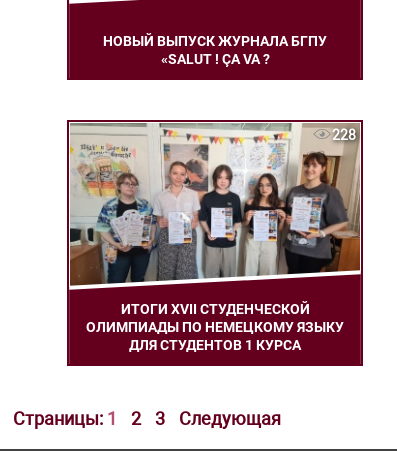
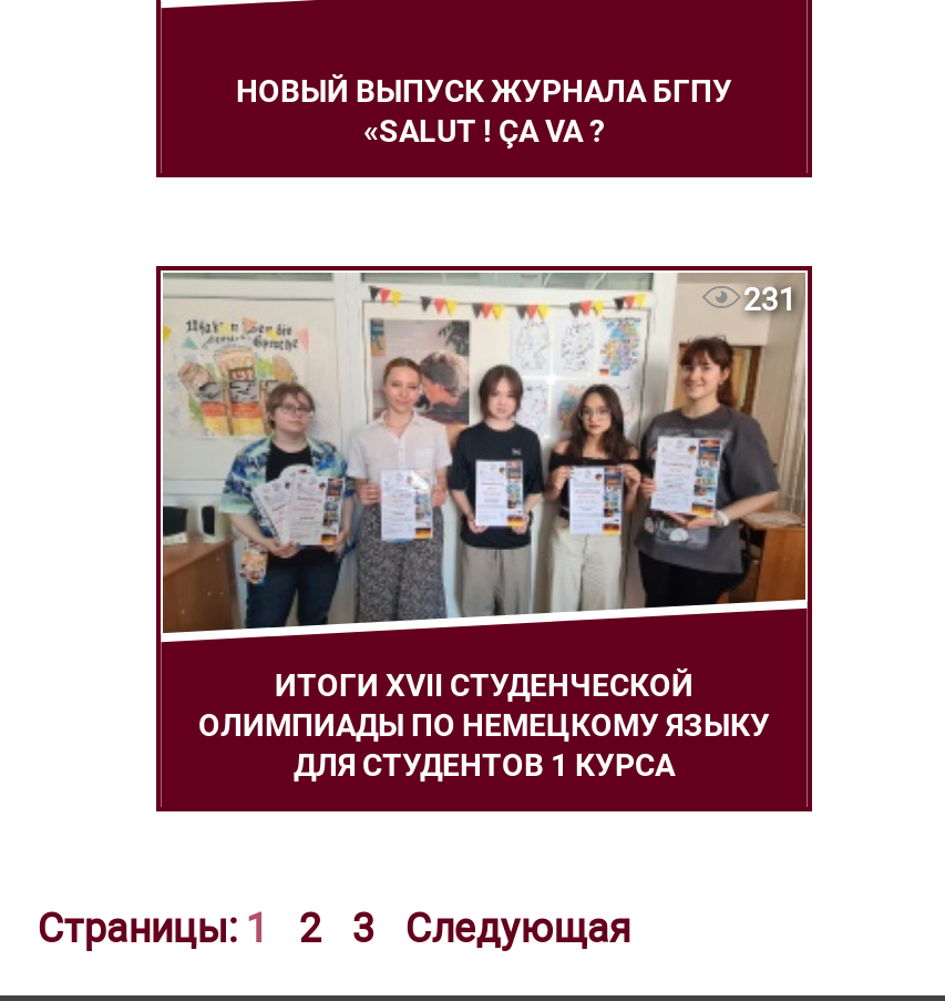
- 228
+ 231
